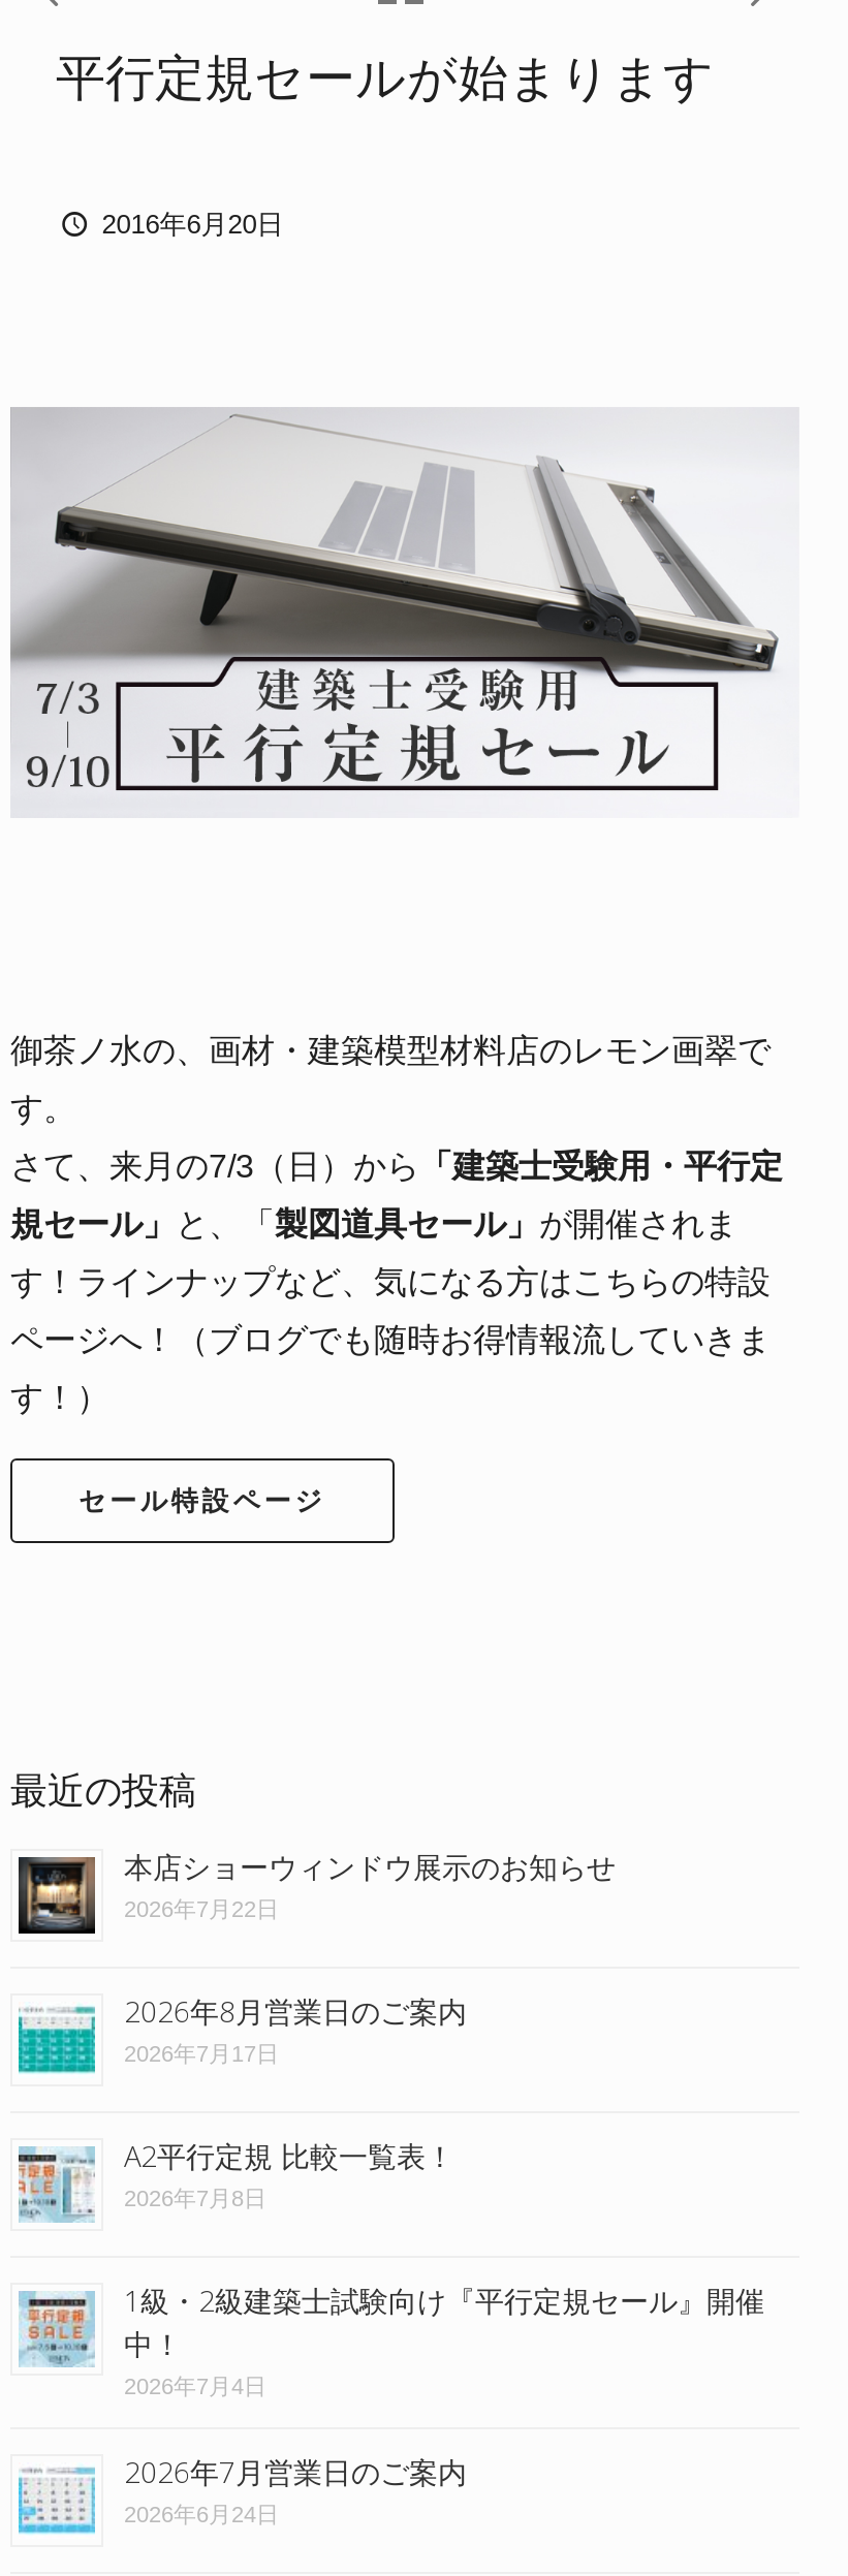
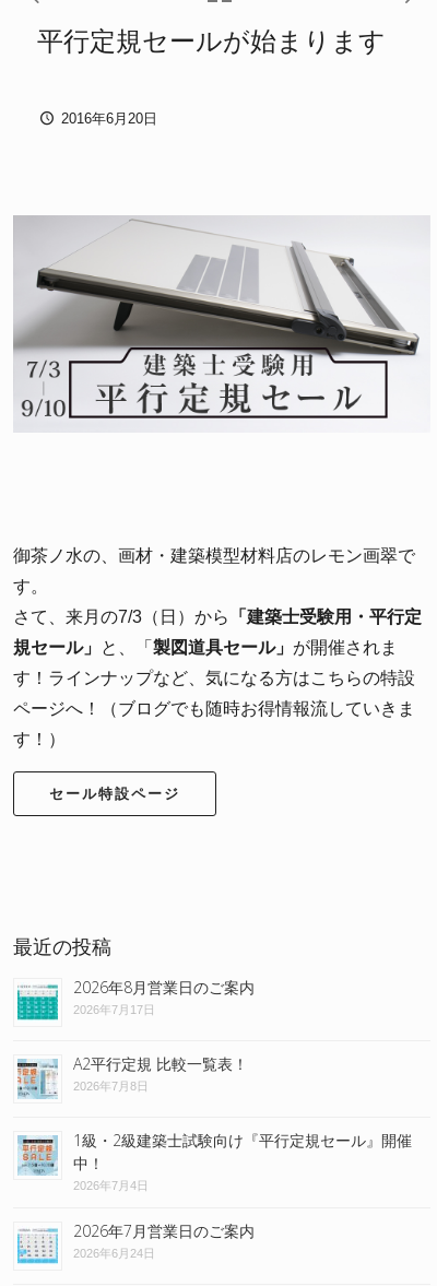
- [image]
- 本店ショーウィンドウ展示のお知らせ
- 2026年7月22日
